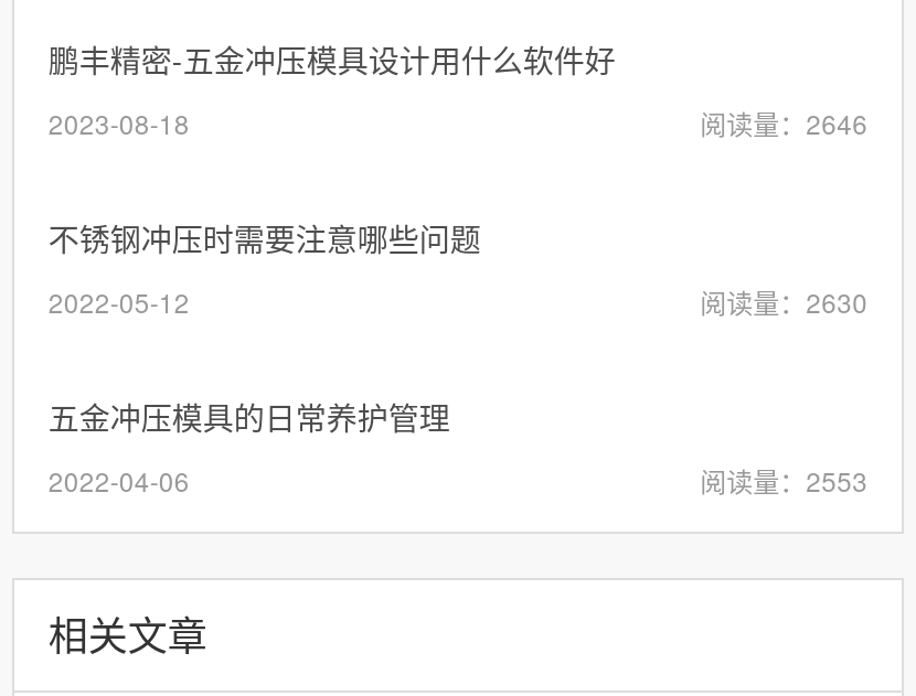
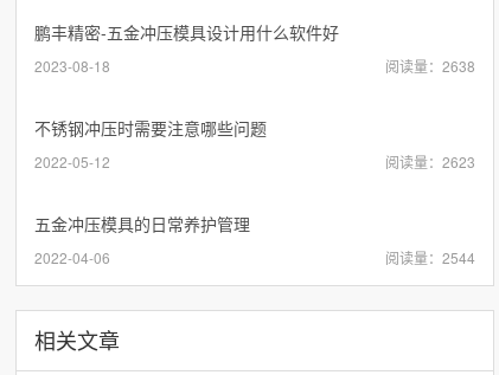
- 阅读量：2646
+ 阅读量：2638

- 阅读量：2630
+ 阅读量：2623

- 阅读量：2553
+ 阅读量：2544
